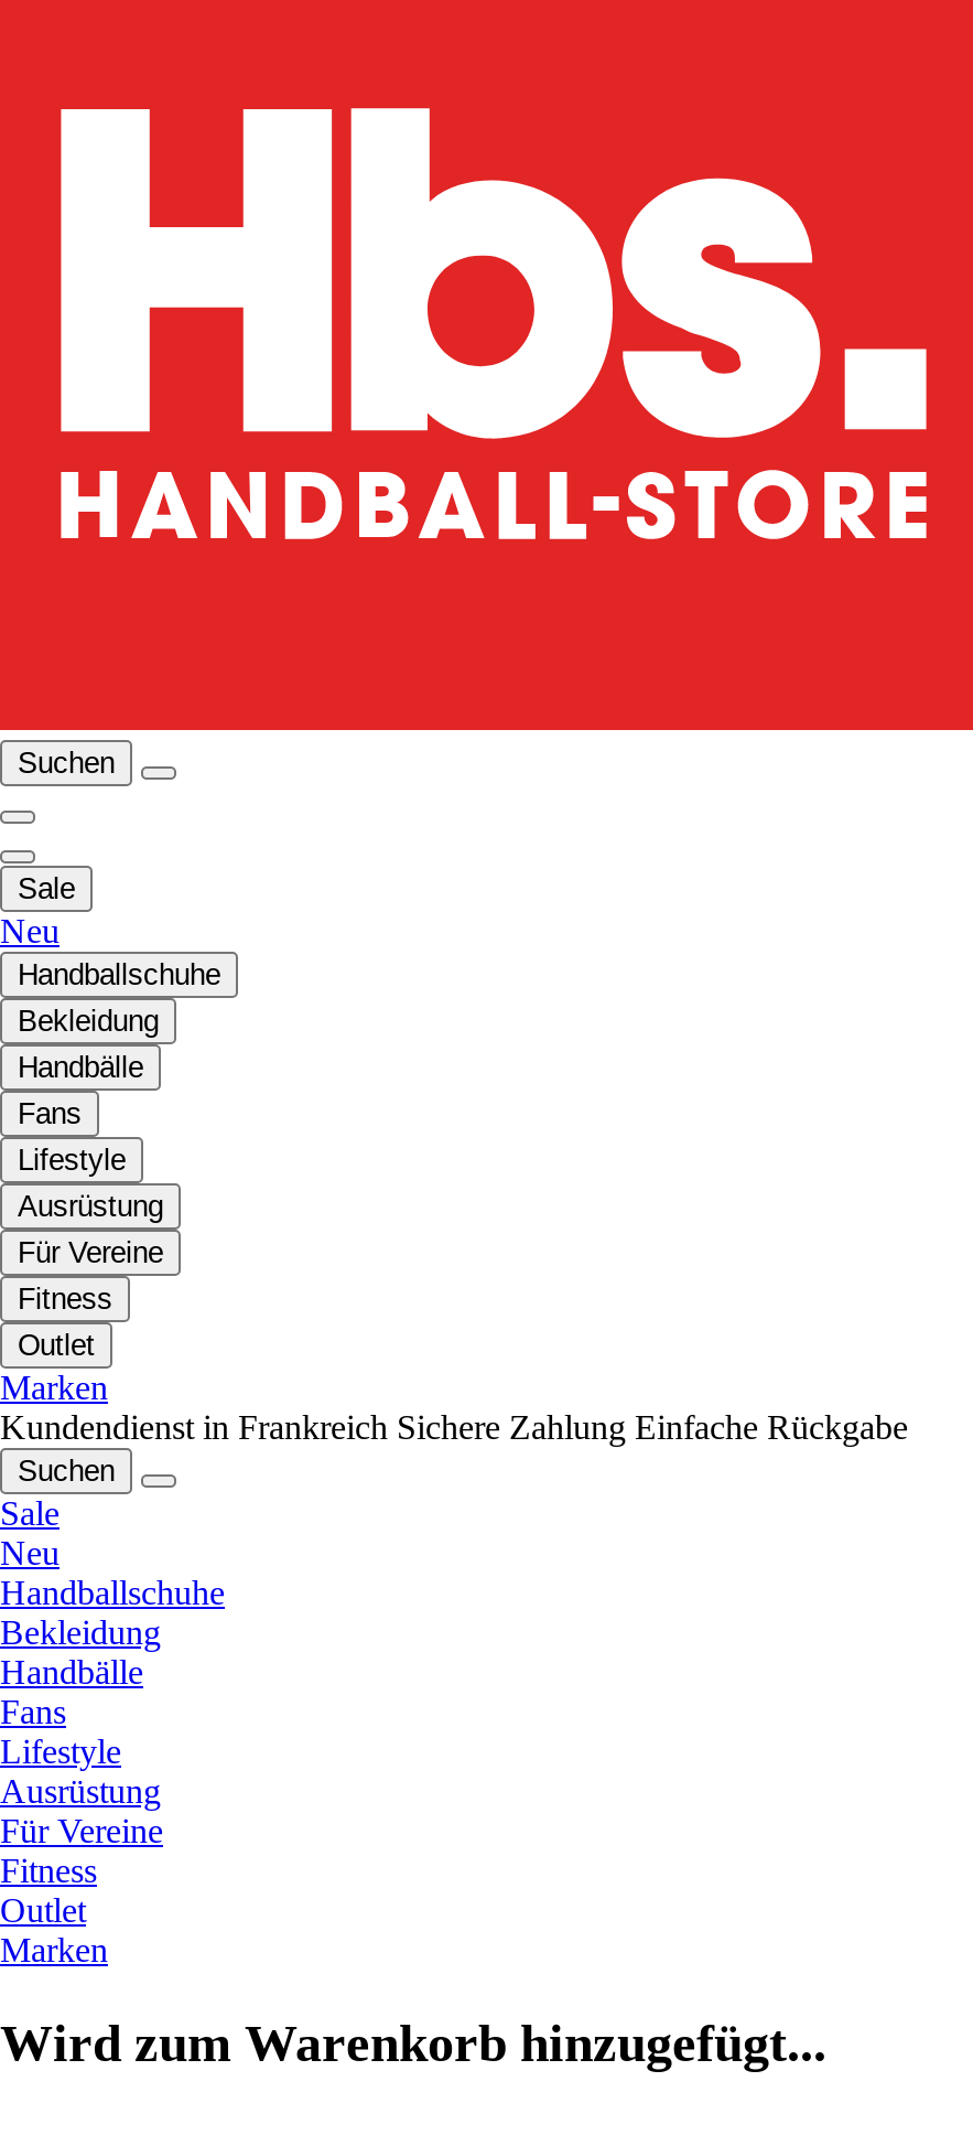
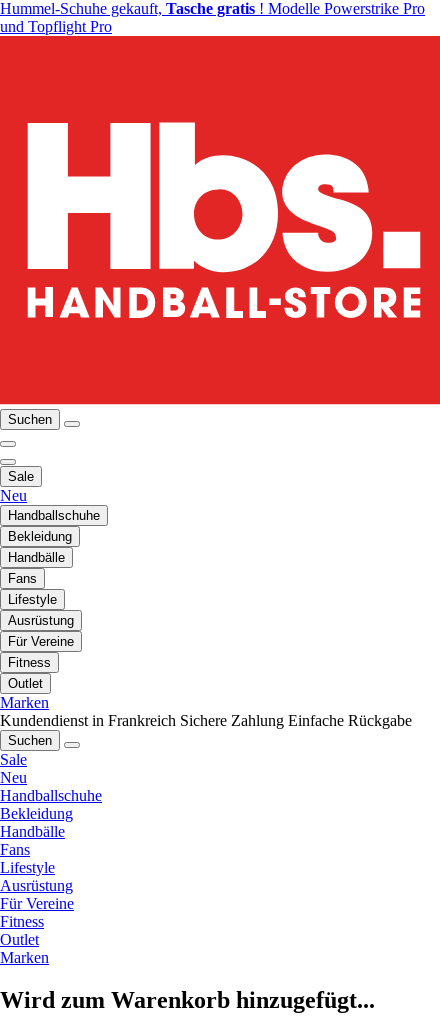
+ Hummel-Schuhe gekauft, Tasche gratis! Modelle Powerstrike Pro
+ und Topflight Pro
